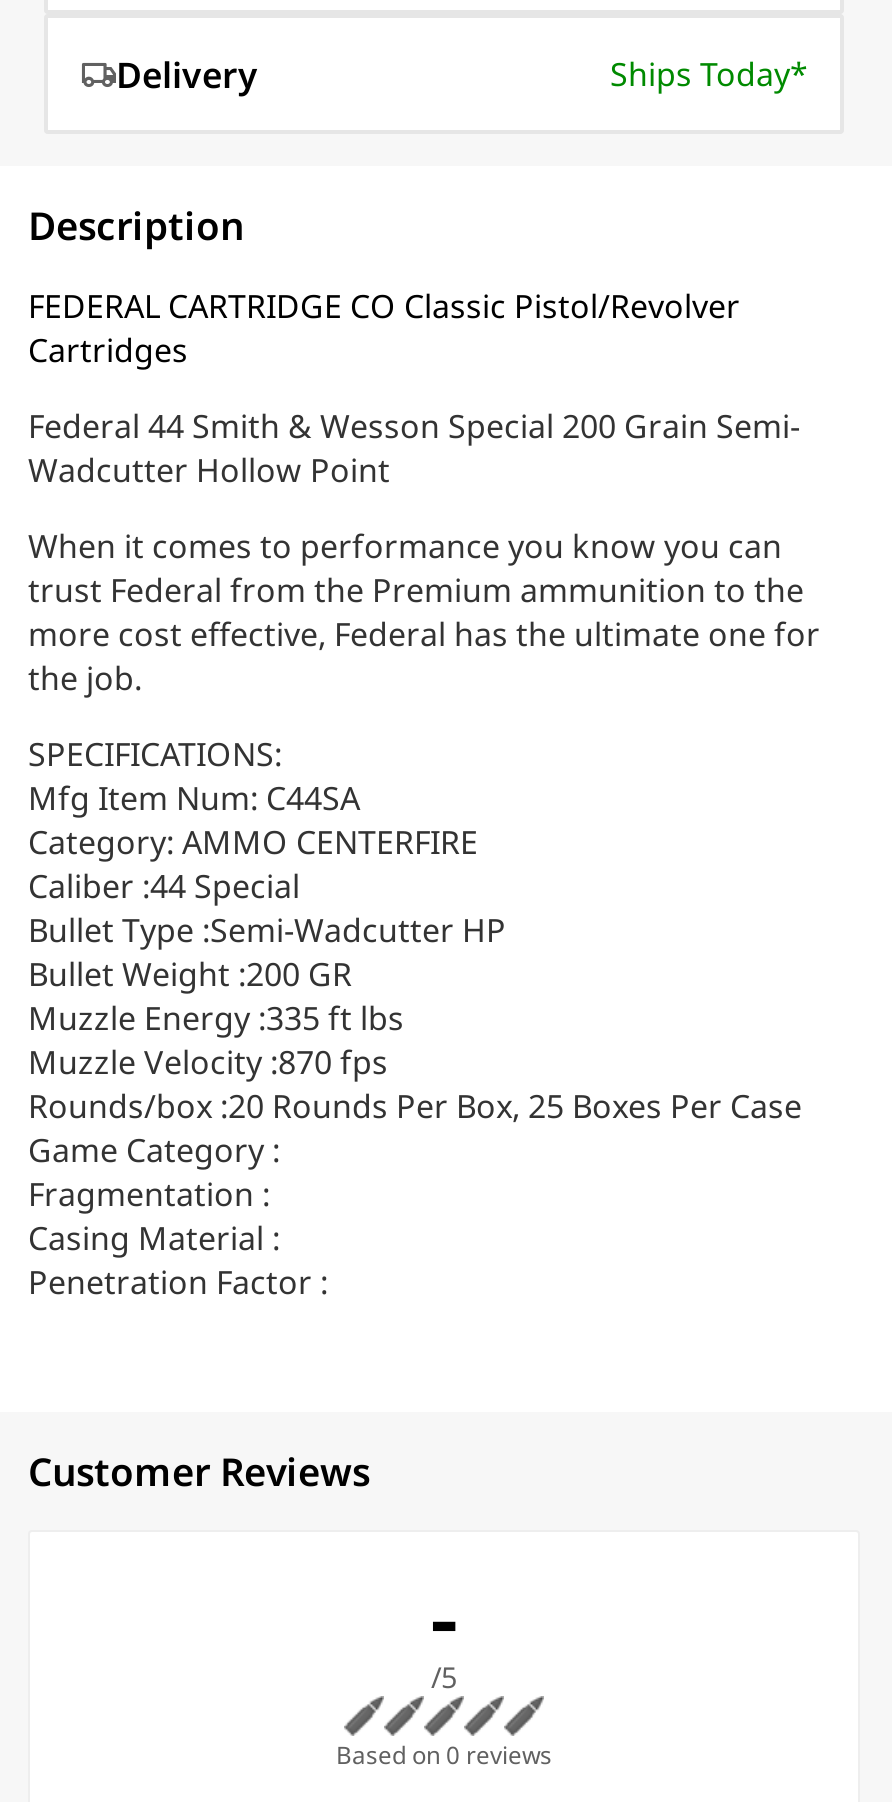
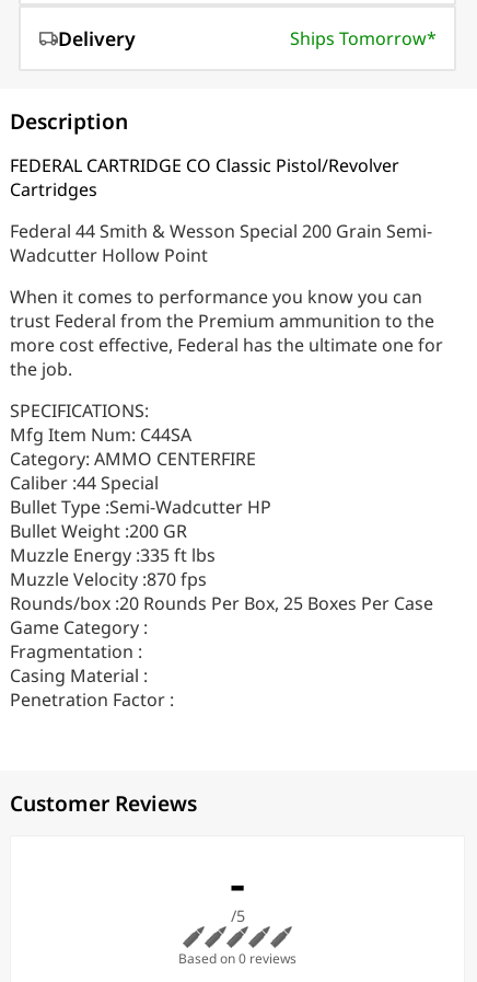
- Ships Today*
+ Ships Tomorrow*
